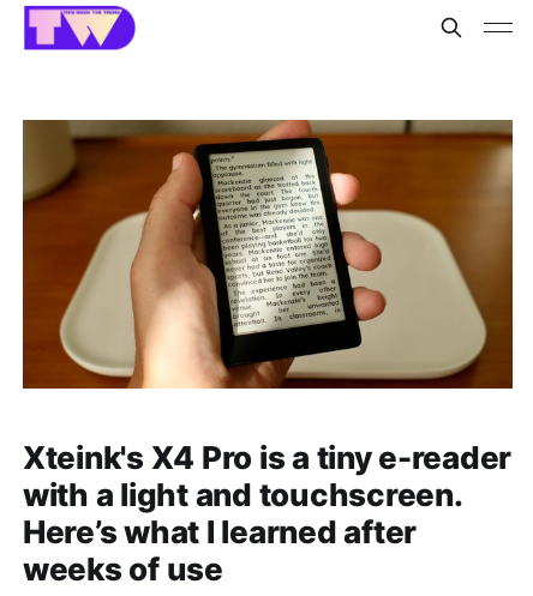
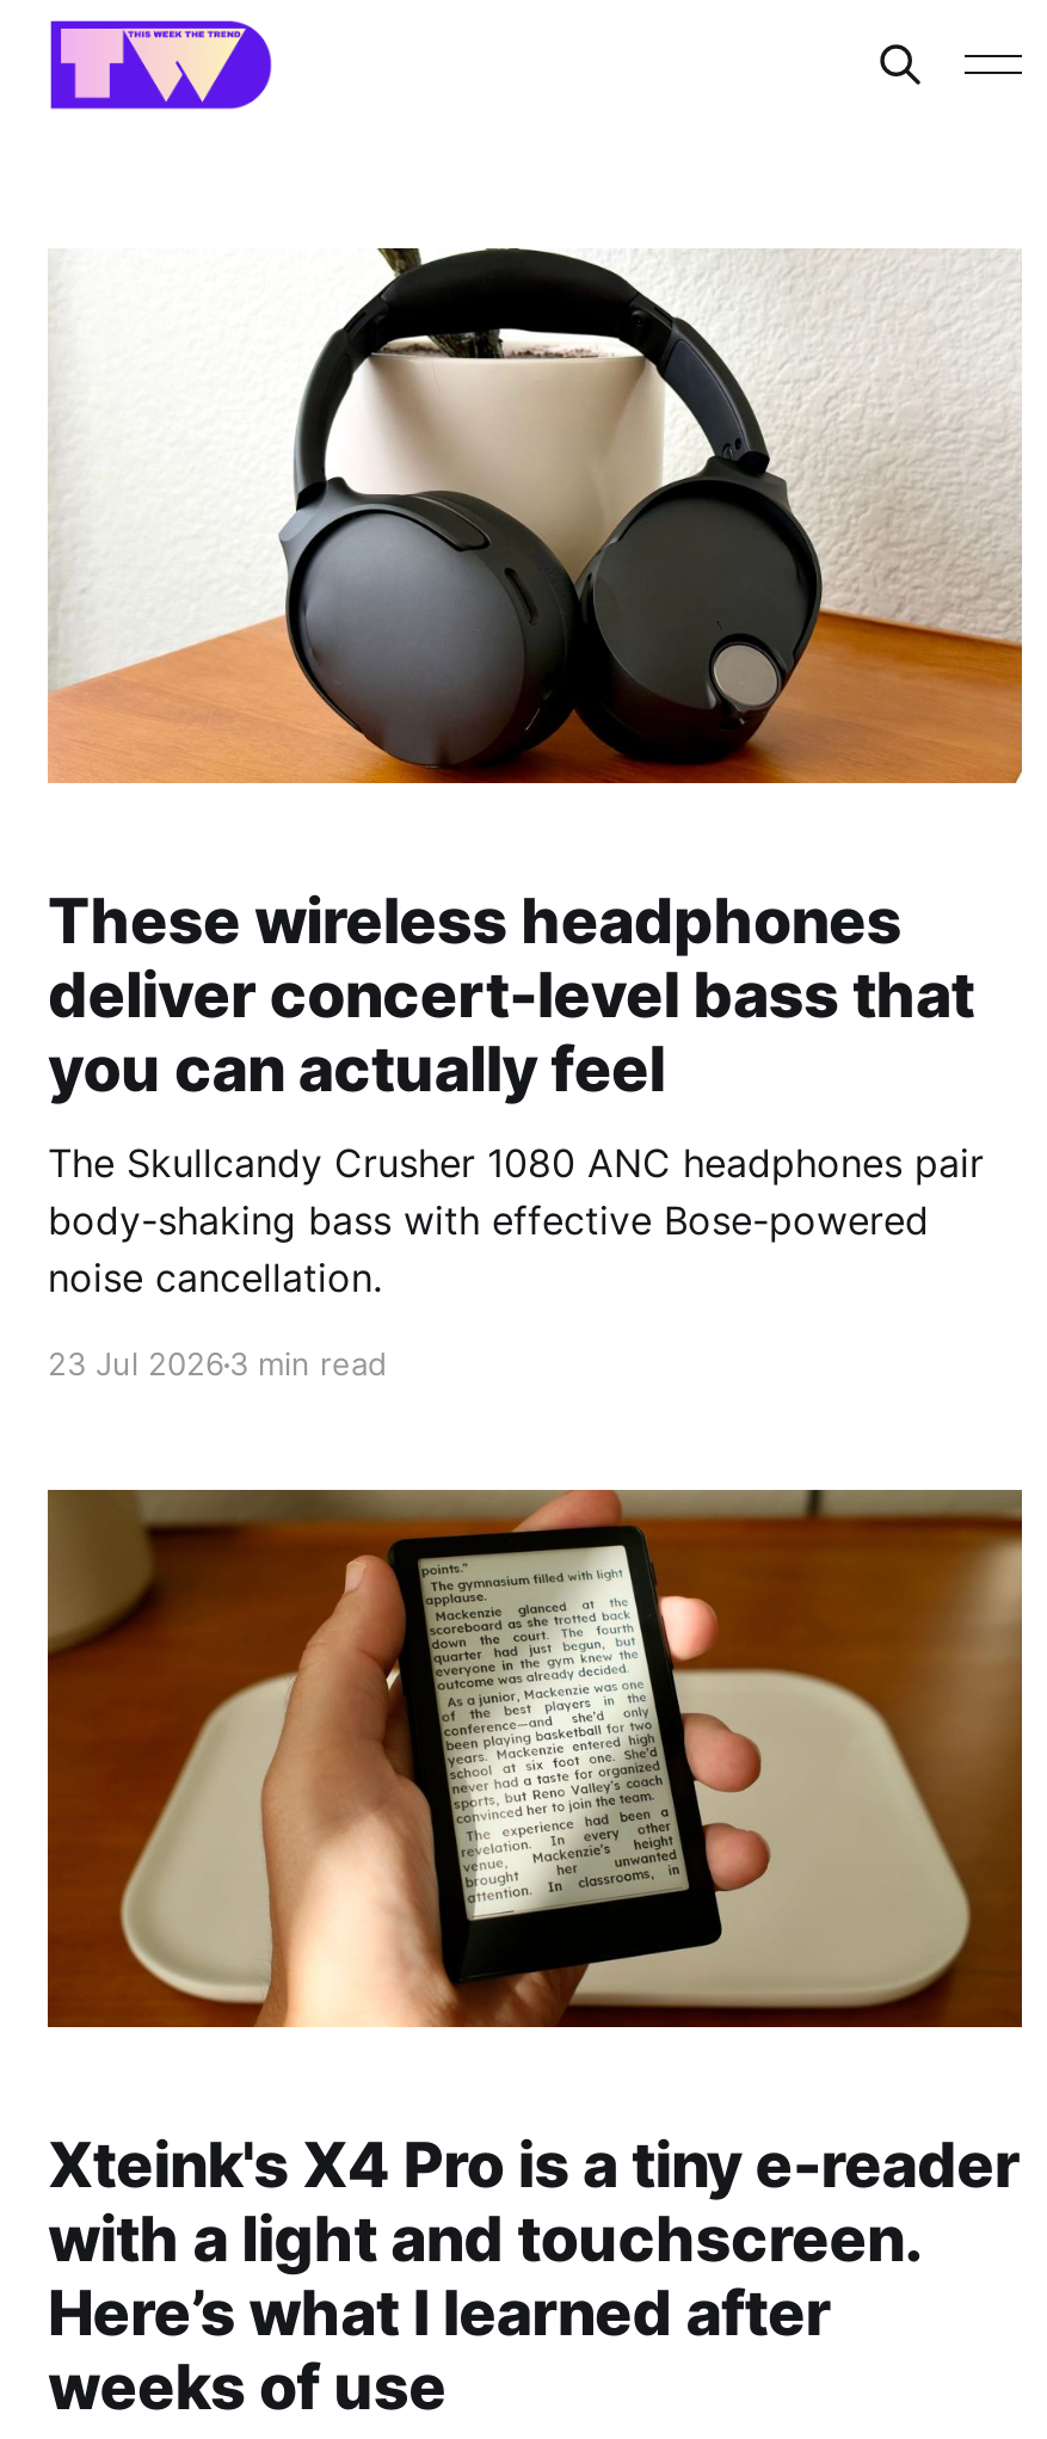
+ These wireless headphones
+ deliver concert-level bass that
+ you can actually feel
+ The Skullcandy Crusher 1080 ANC headphones pair
+ body-shaking bass with effective Bose-powered
+ noise cancellation.
+ 23 Jul 2026 3 min read

+ [image]
